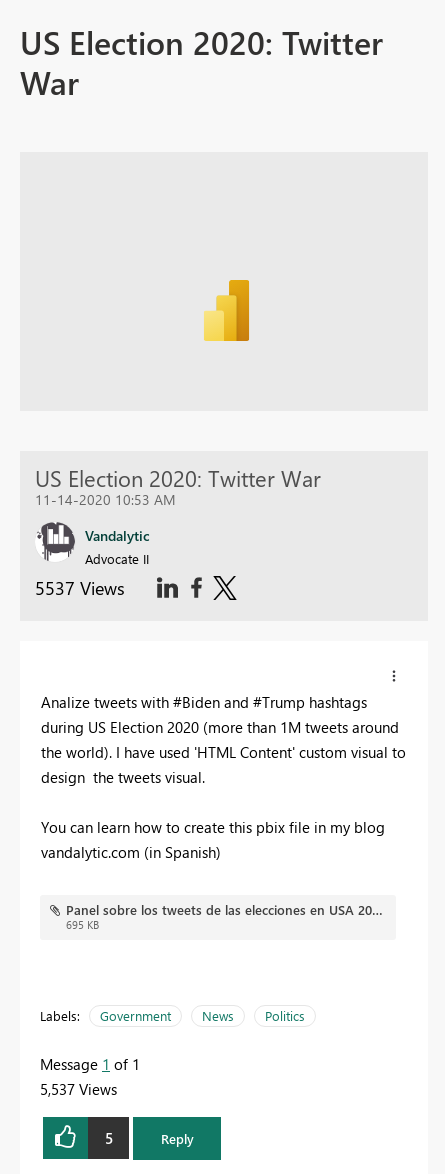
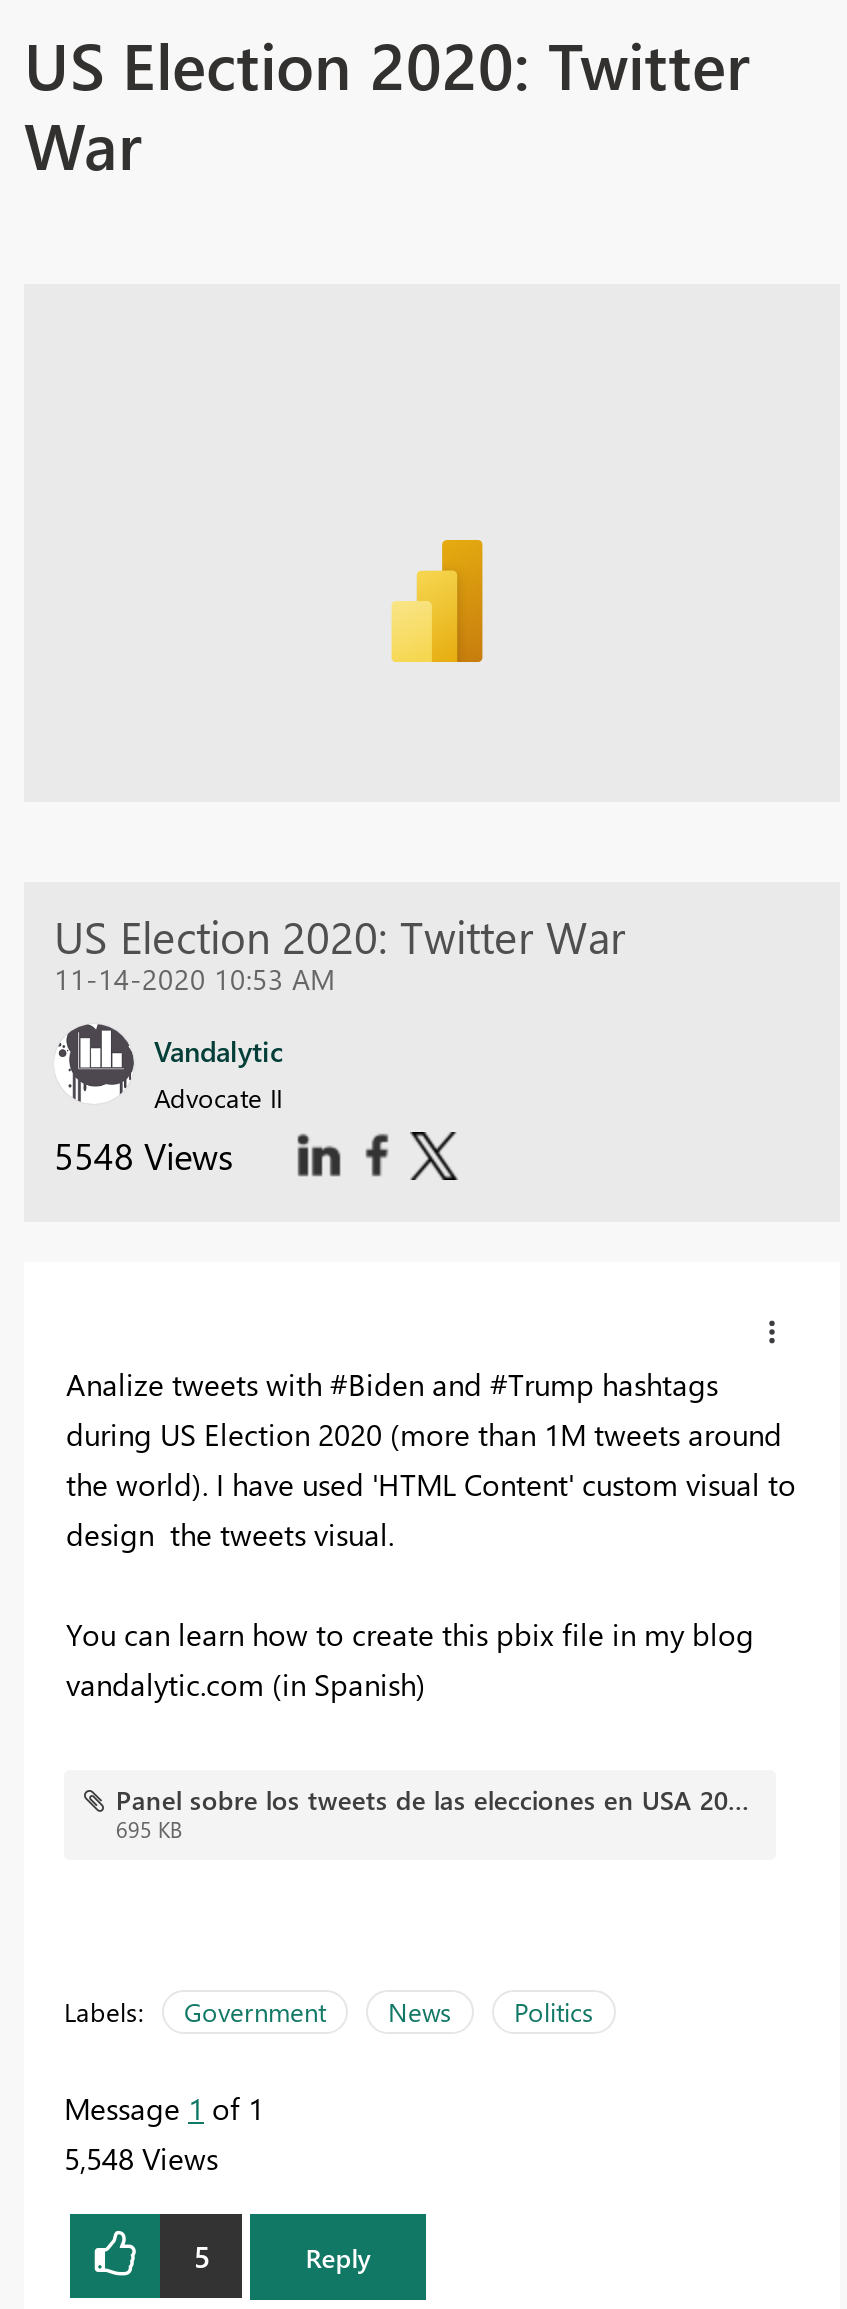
- 5537 Views
+ 5548 Views

- 5,537 Views
+ 5,548 Views
